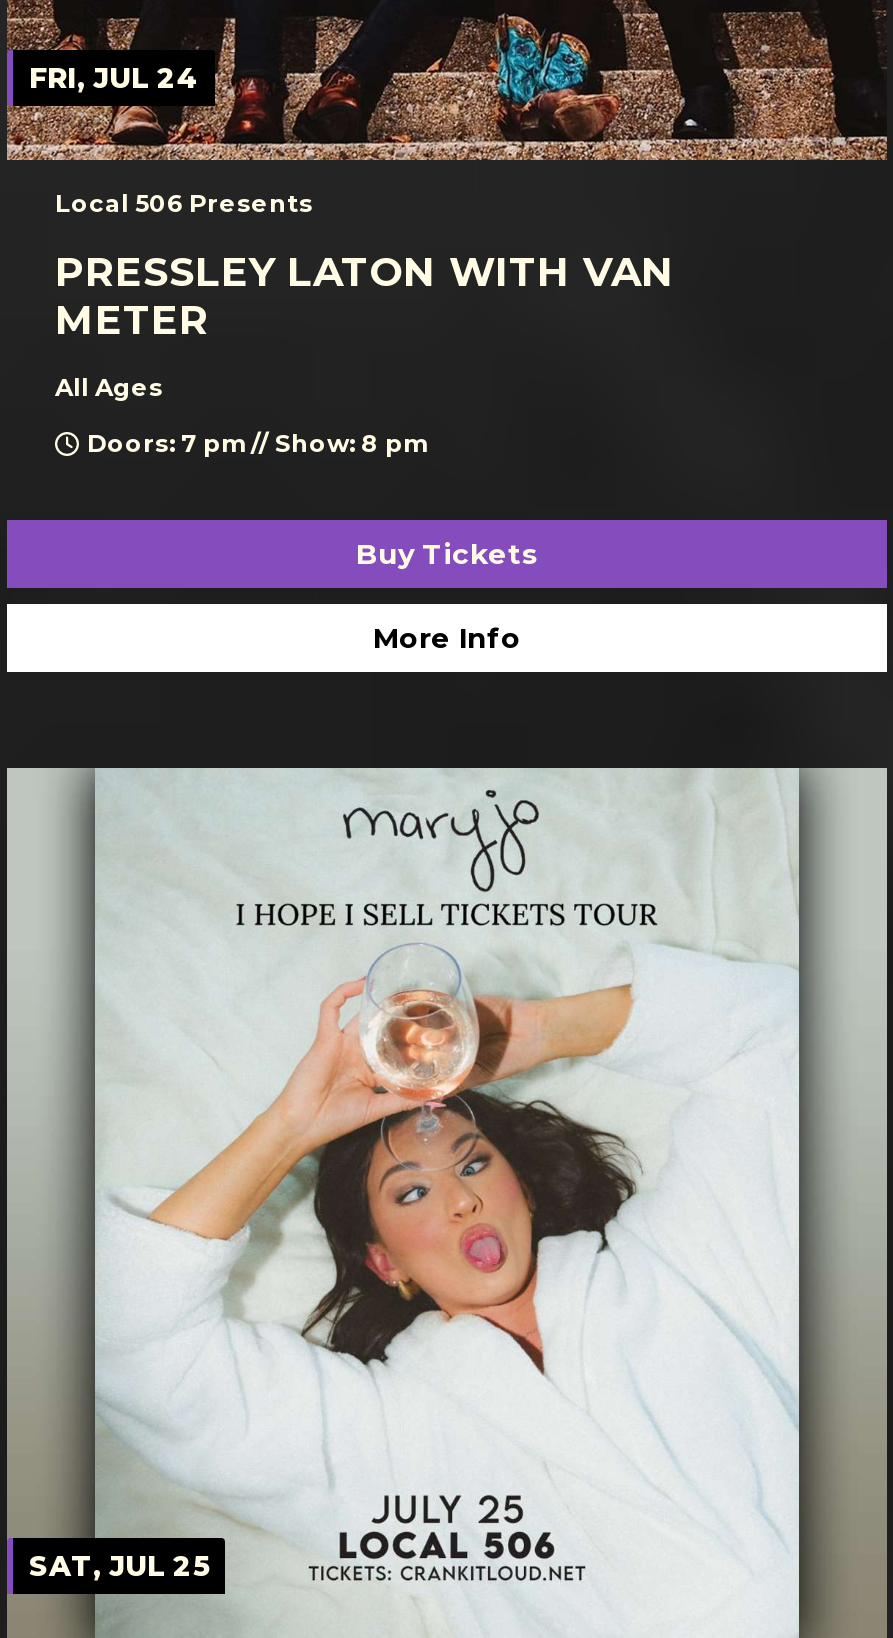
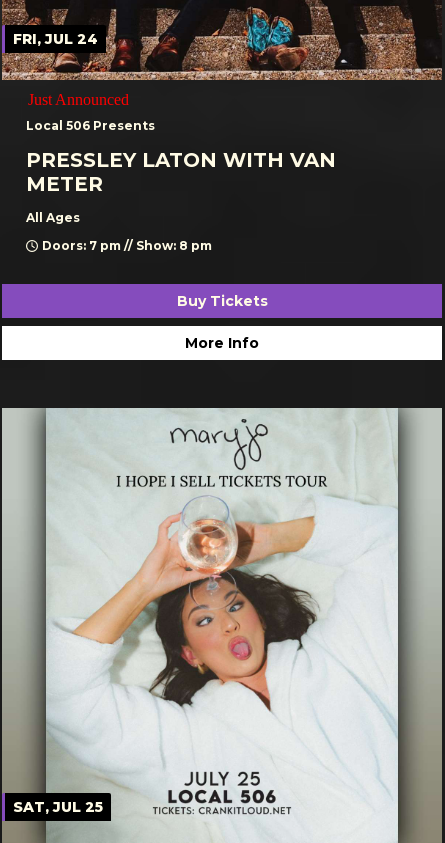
+ Just Announced
